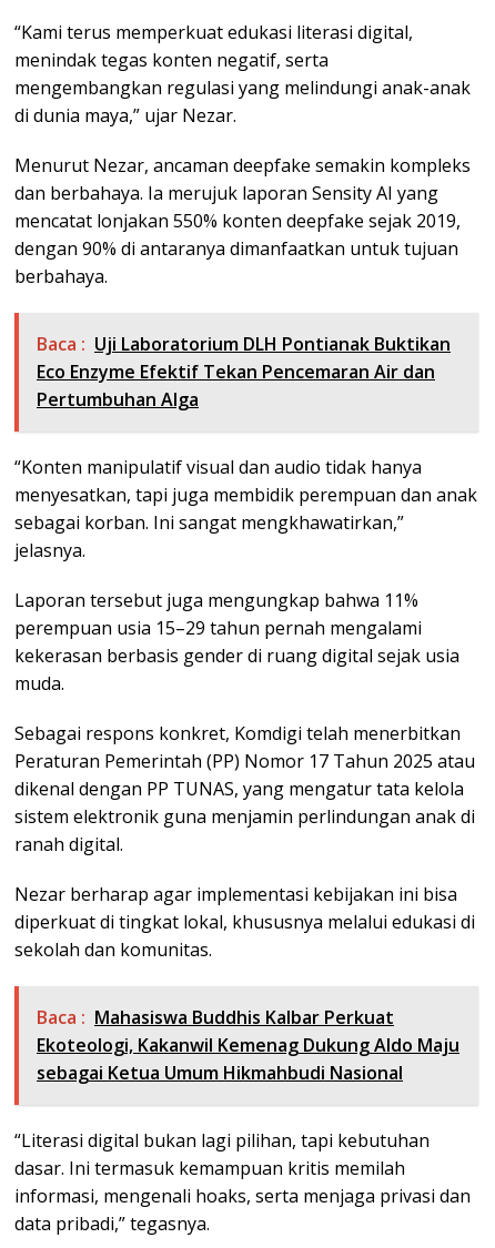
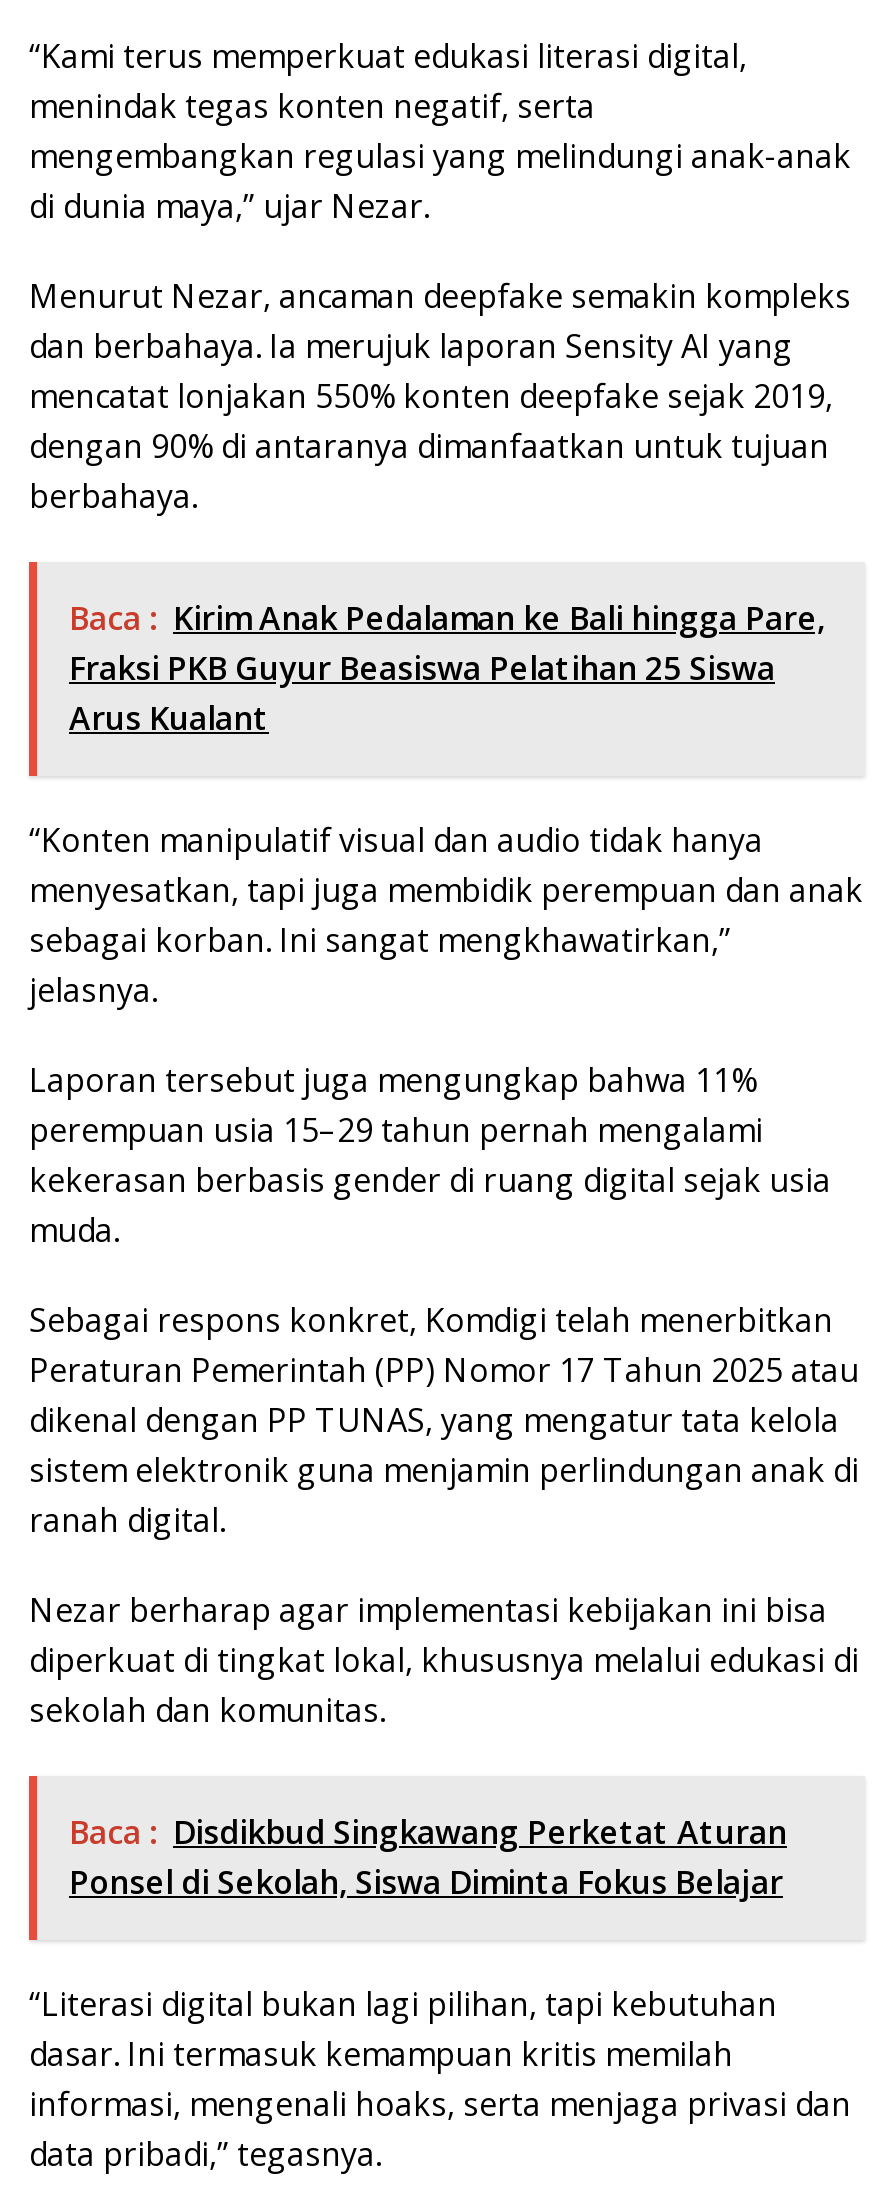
- Baca : Uji Laboratorium DLH Pontianak Buktikan
- Eco Enzyme Efektif Tekan Pencemaran Air dan
- Pertumbuhan Alga
+ Baca : Kirim Anak Pedalaman ke Bali hingga Pare,
+ Fraksi PKB Guyur Beasiswa Pelatihan 25 Siswa
+ Arus Kualant

- Baca : Mahasiswa Buddhis Kalbar Perkuat
- Ekoteologi, Kakanwil Kemenag Dukung Aldo Maju
- sebagai Ketua Umum Hikmahbudi Nasional
+ Baca : Disdikbud Singkawang Perketat Aturan
+ Ponsel di Sekolah, Siswa Diminta Fokus Belajar
